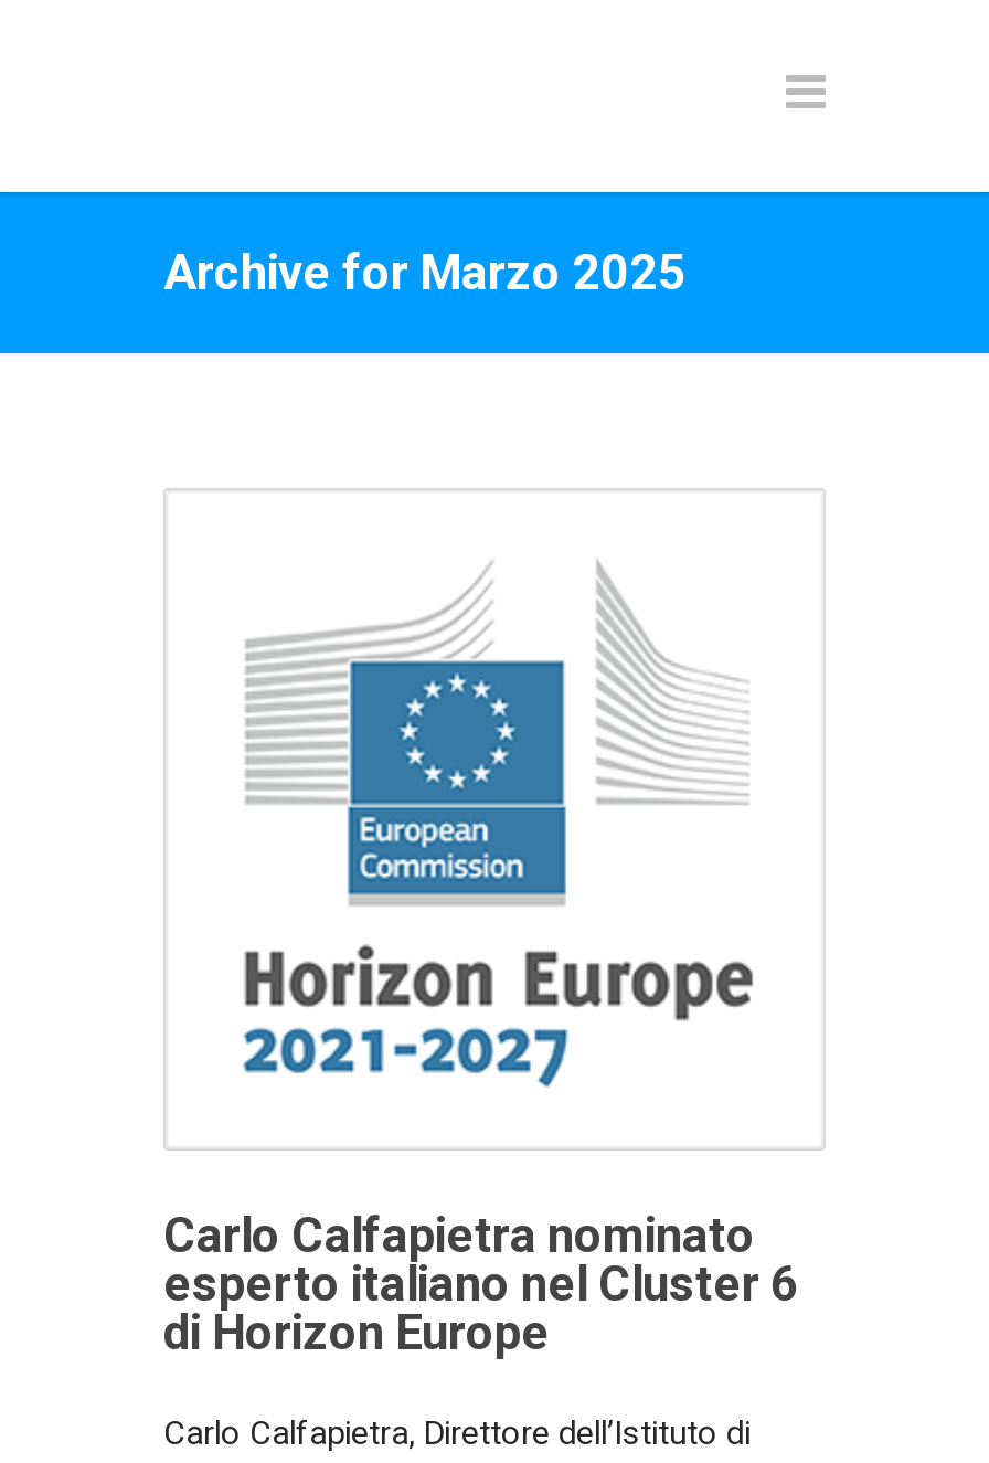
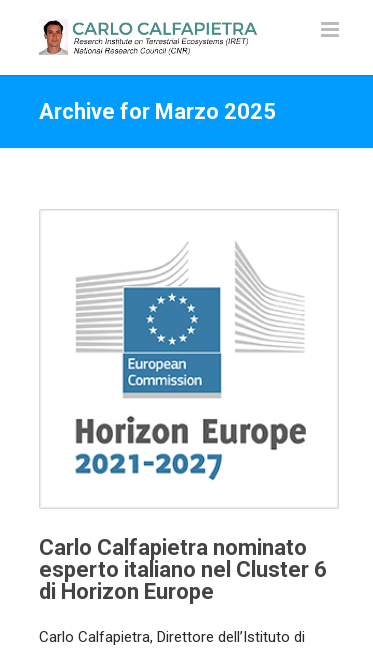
+ [image]
